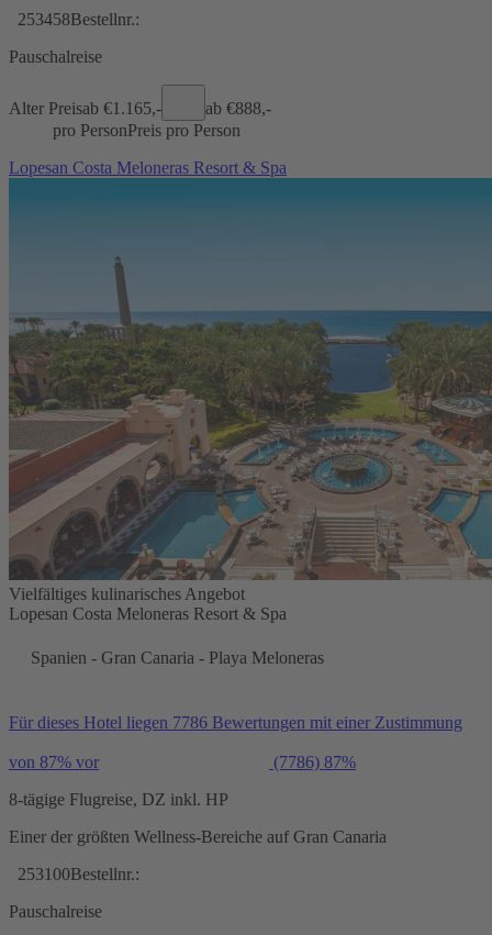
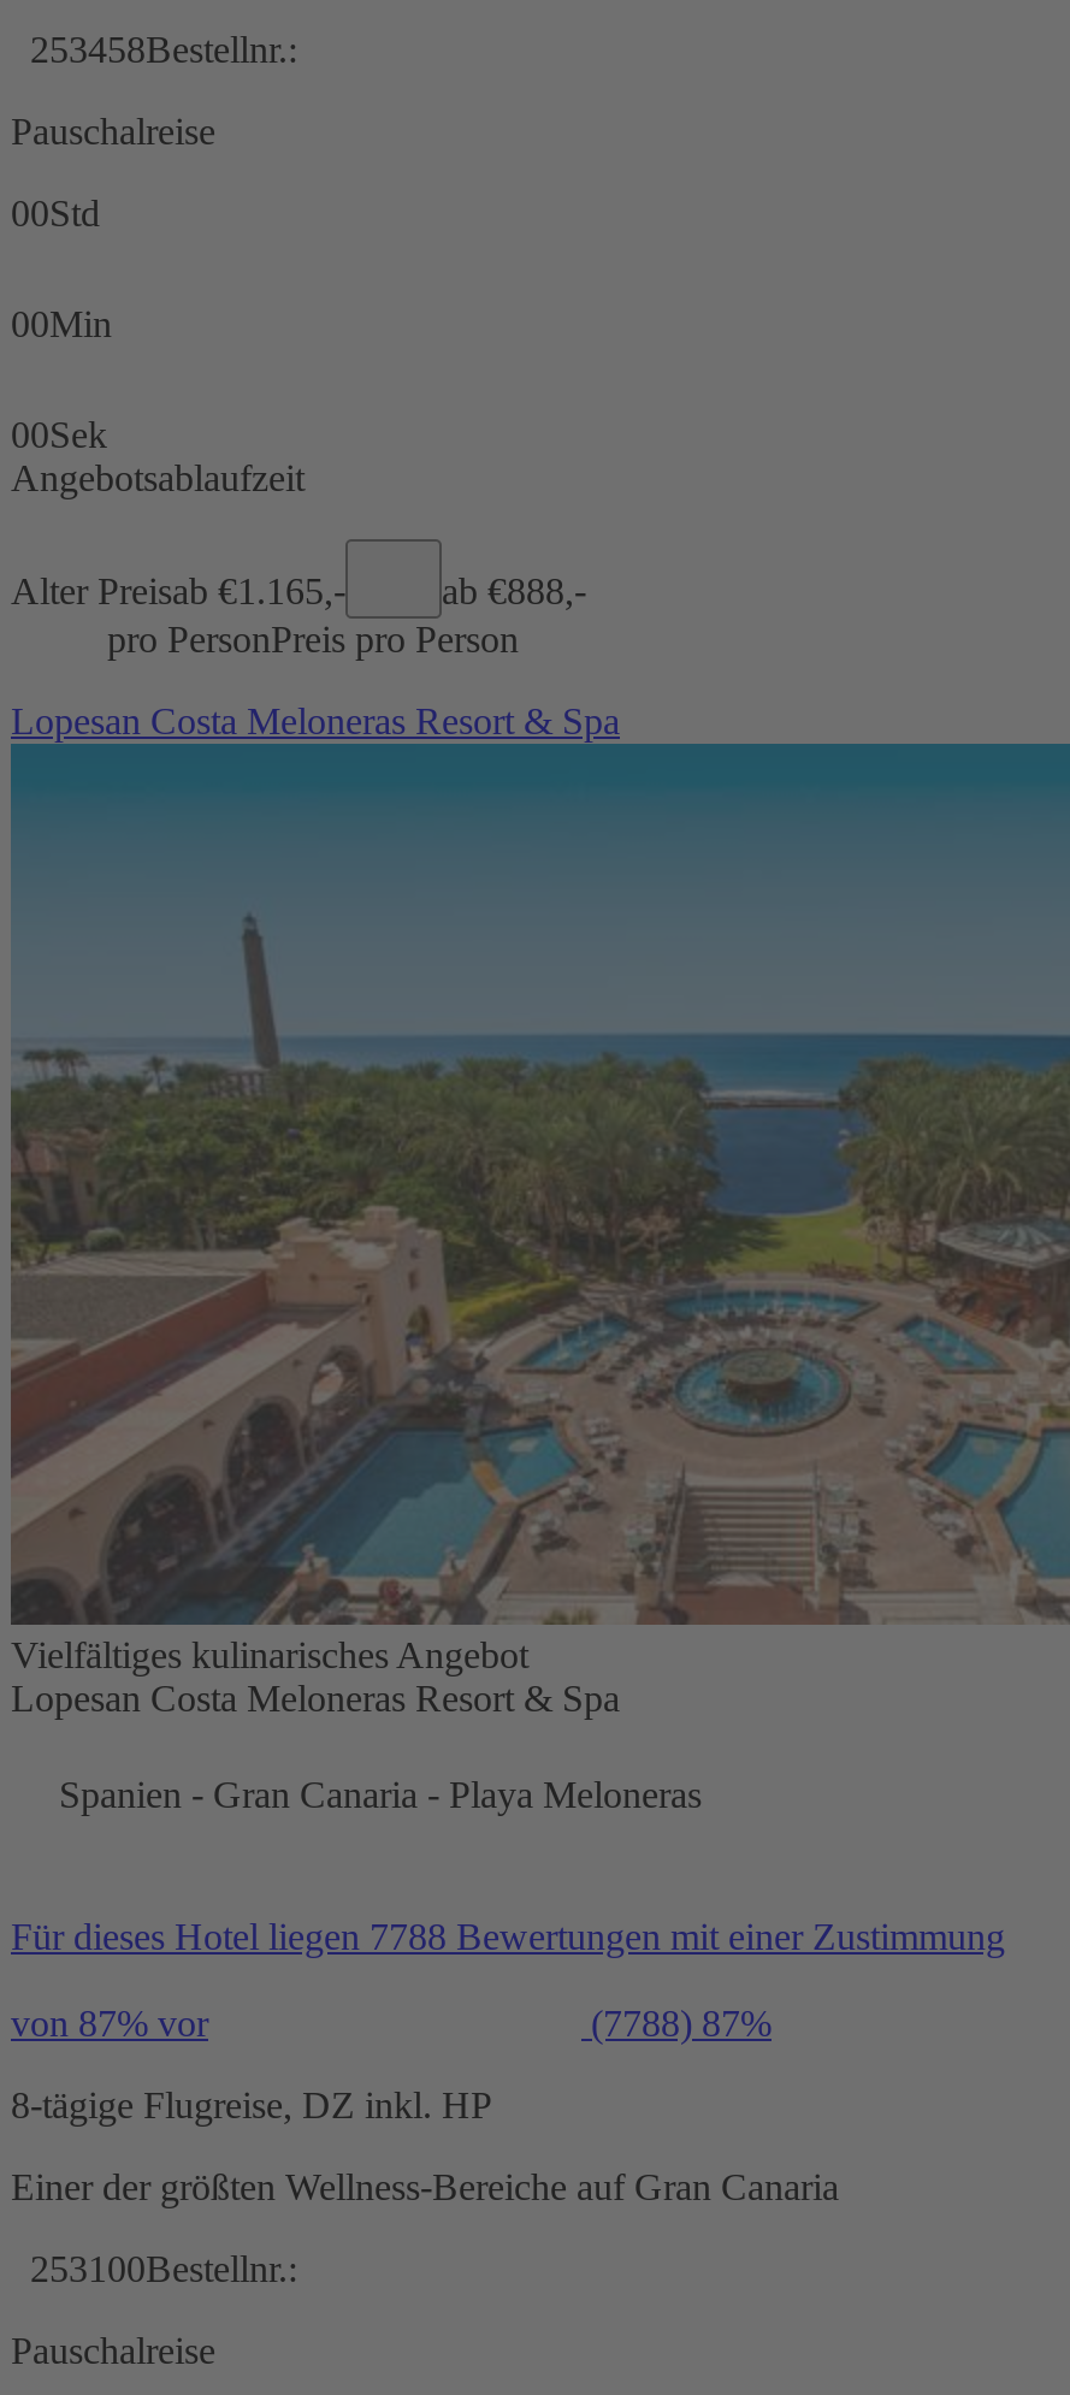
+ 00Std
+ 00Min
+ 00Sek
+ Angebotsablaufzeit

- Für dieses Hotel liegen 7786 Bewertungen mit einer Zustimmung
+ Für dieses Hotel liegen 7788 Bewertungen mit einer Zustimmung

- (7786) 87%
+ (7788) 87%
